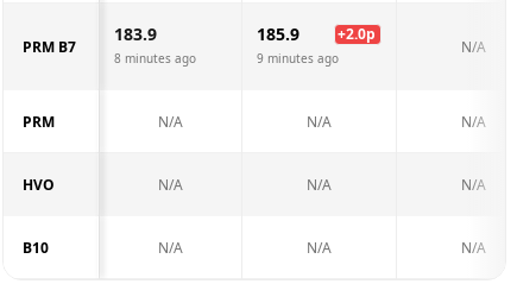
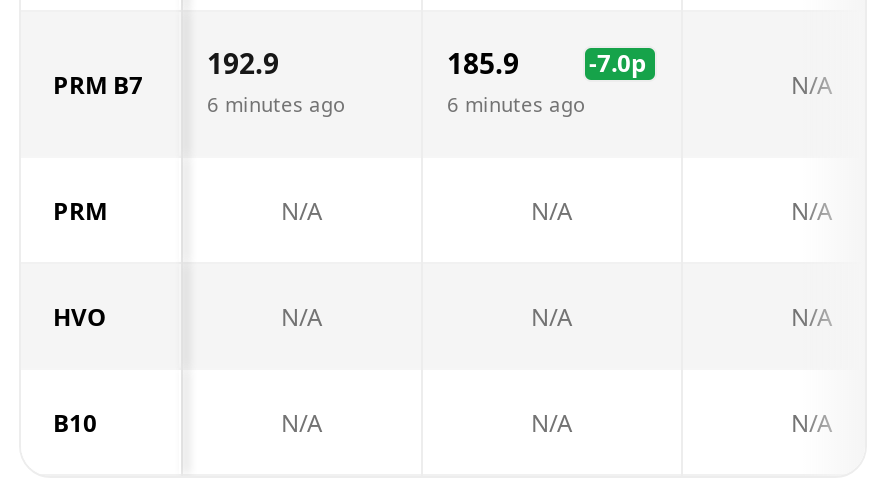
- 183.9
+ 192.9

- +2.0p
- 9 minutes ago
+ -7.0p
+ 6 minutes ago

- 8 minutes ago
+ 6 minutes ago
